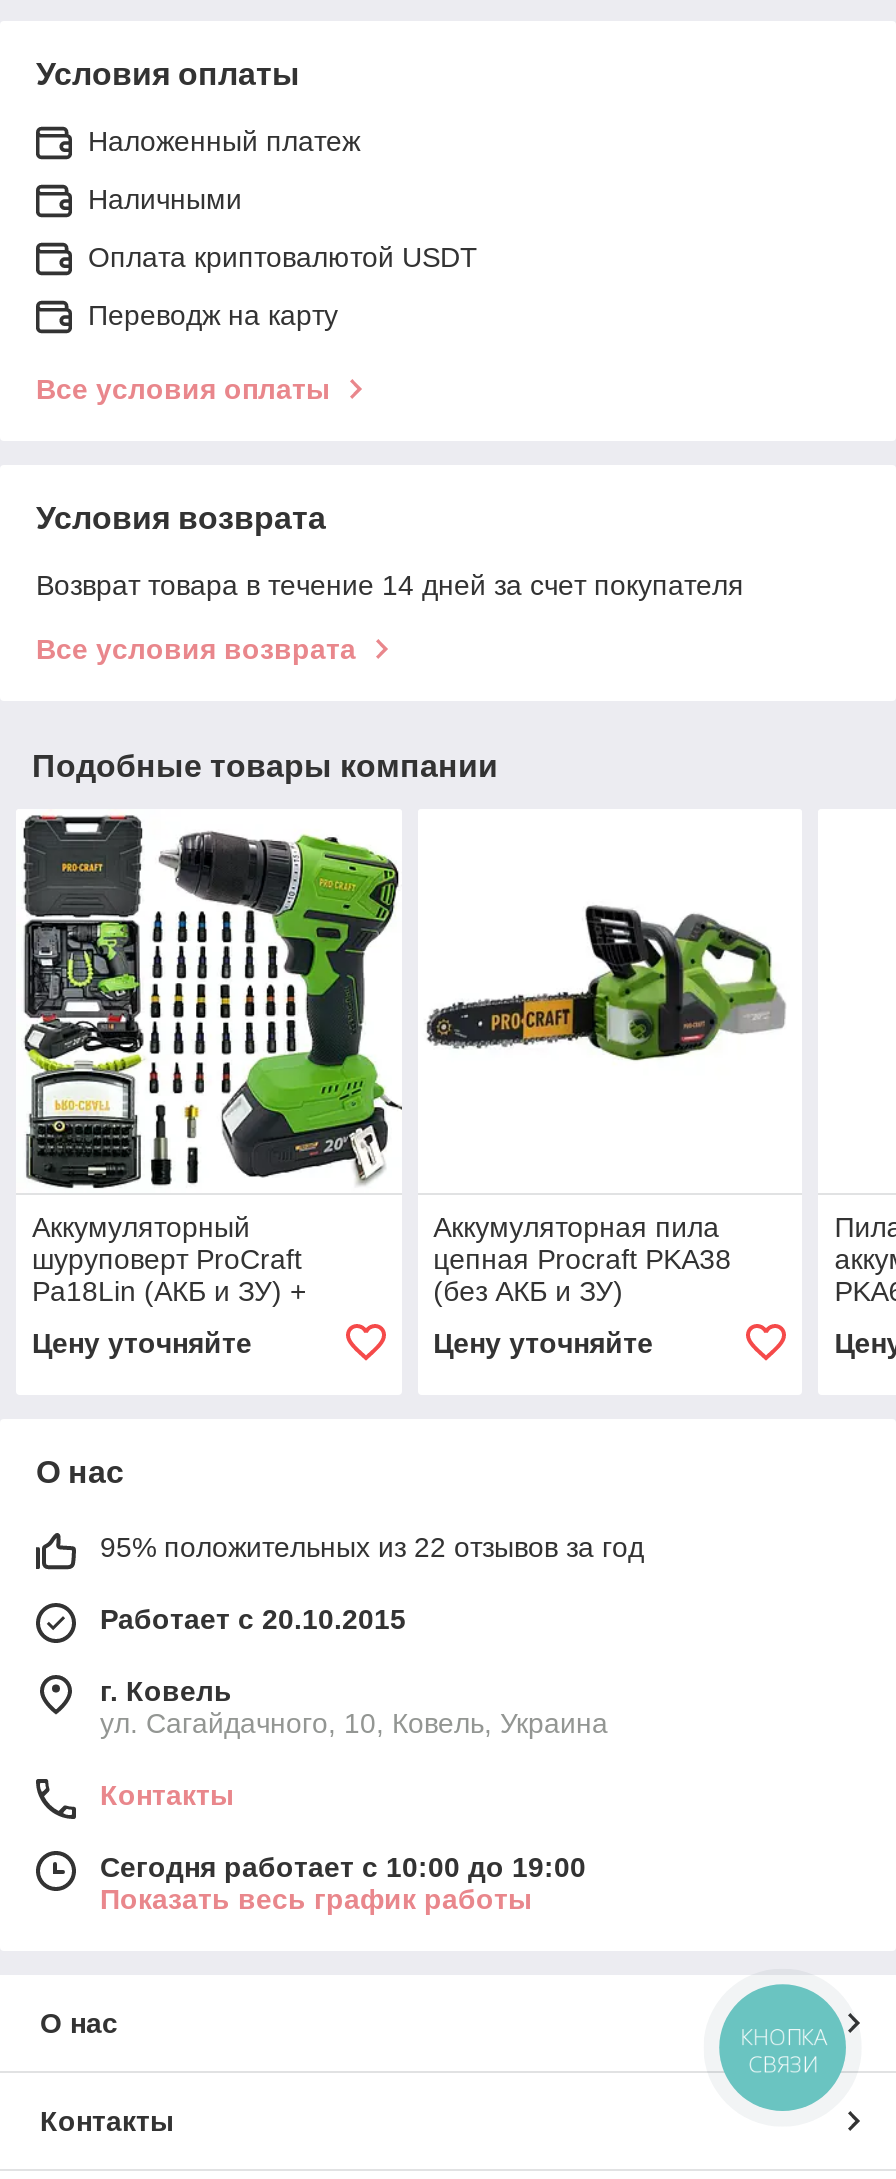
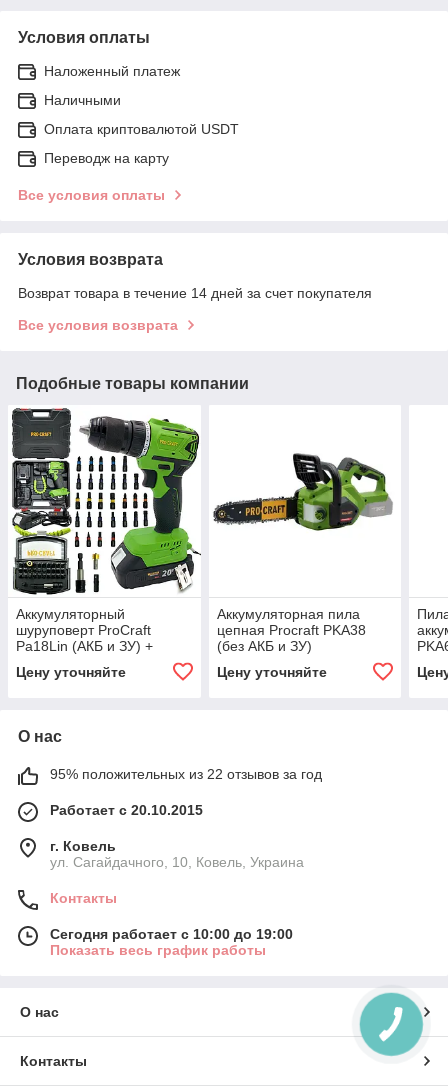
- КНОПКА
- СВЯЗИ
